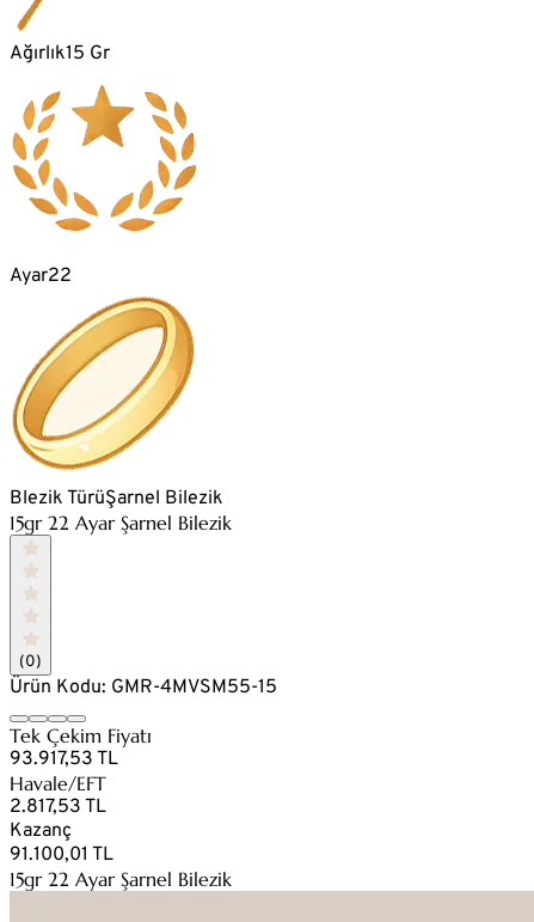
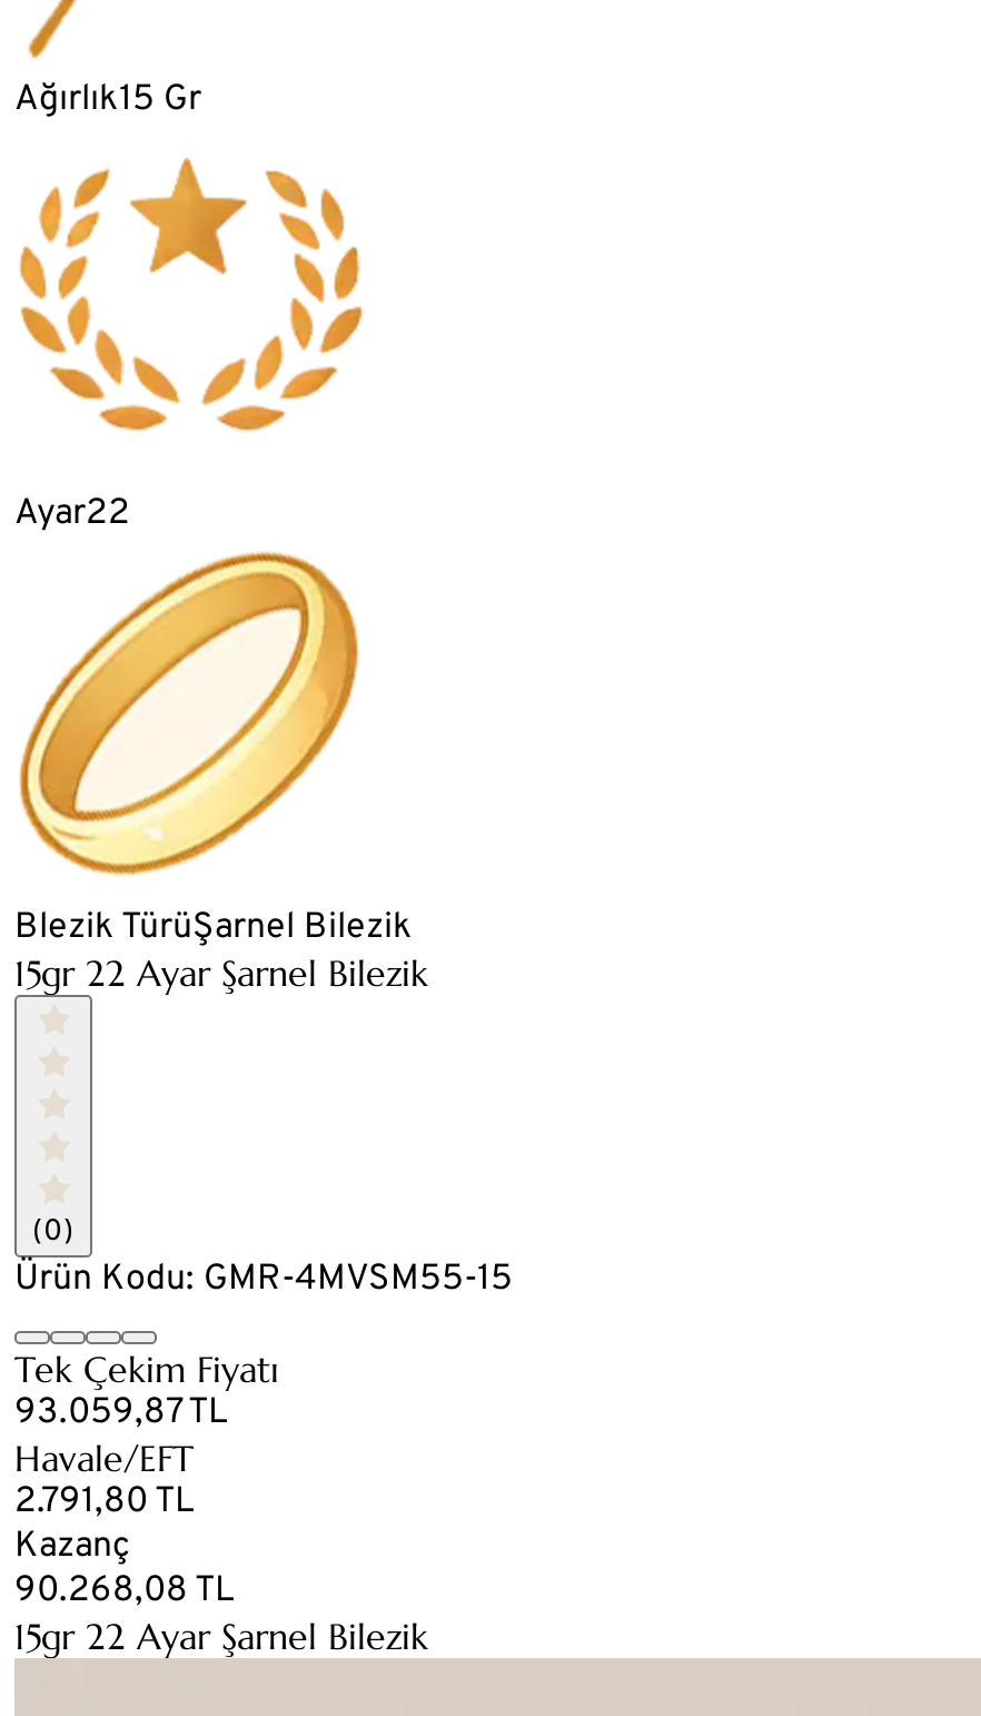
- 93.917,53 TL
+ 93.059,87 TL

- 2.817,53 TL
+ 2.791,80 TL

- 91.100,01 TL
+ 90.268,08 TL
